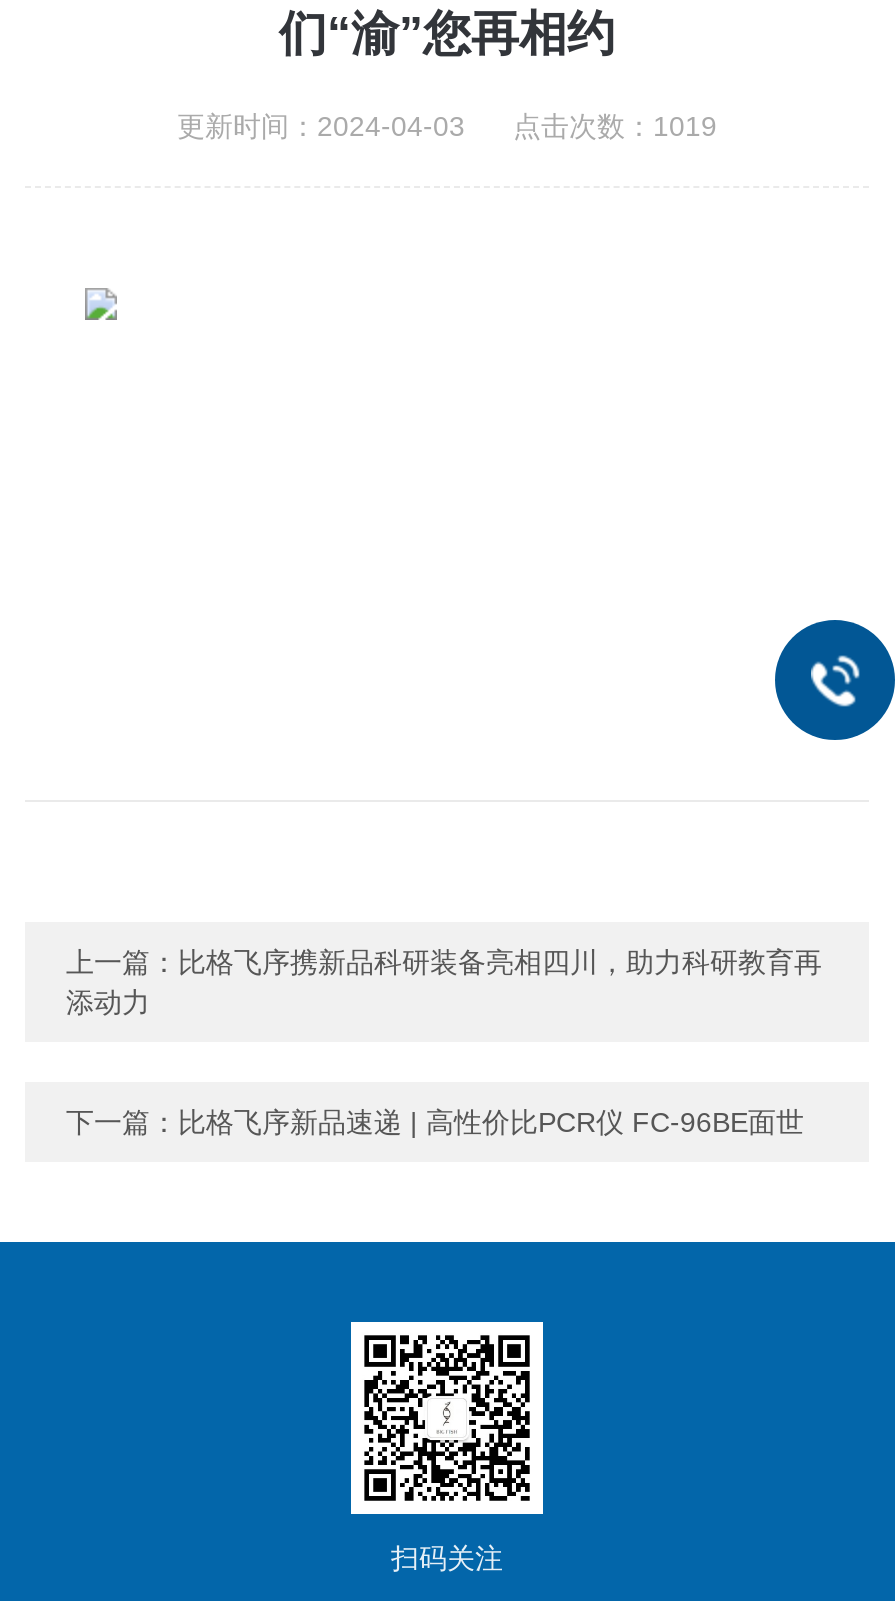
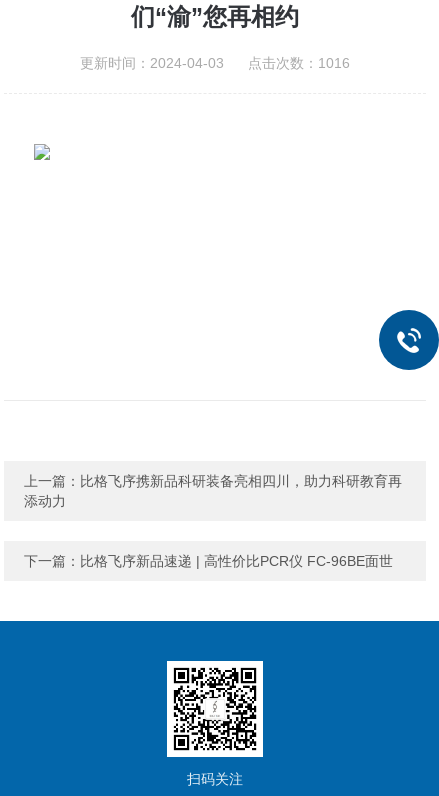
- 更新时间：2024-04-03 点击次数：1019
+ 更新时间：2024-04-03 点击次数：1016
